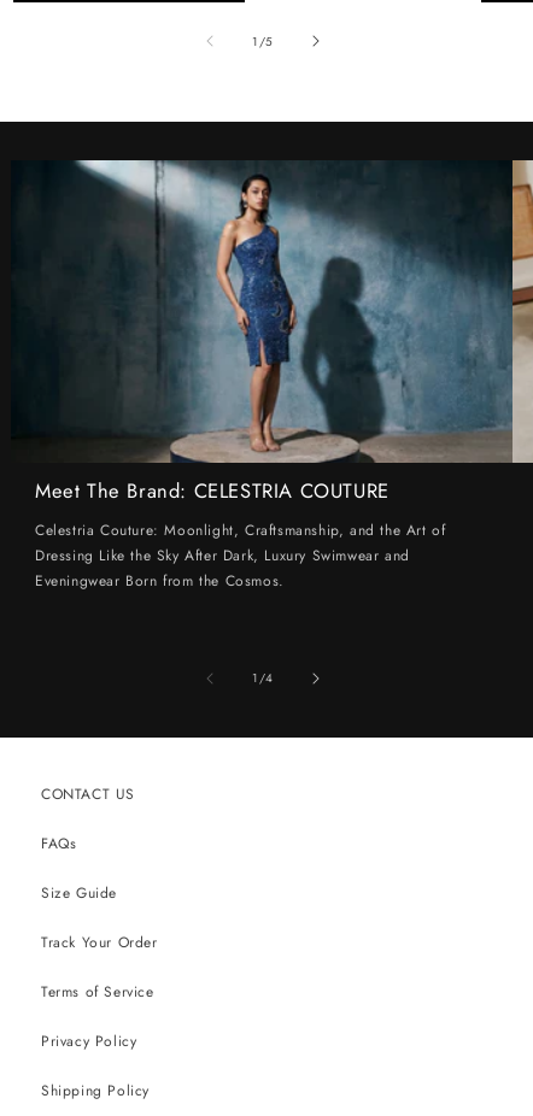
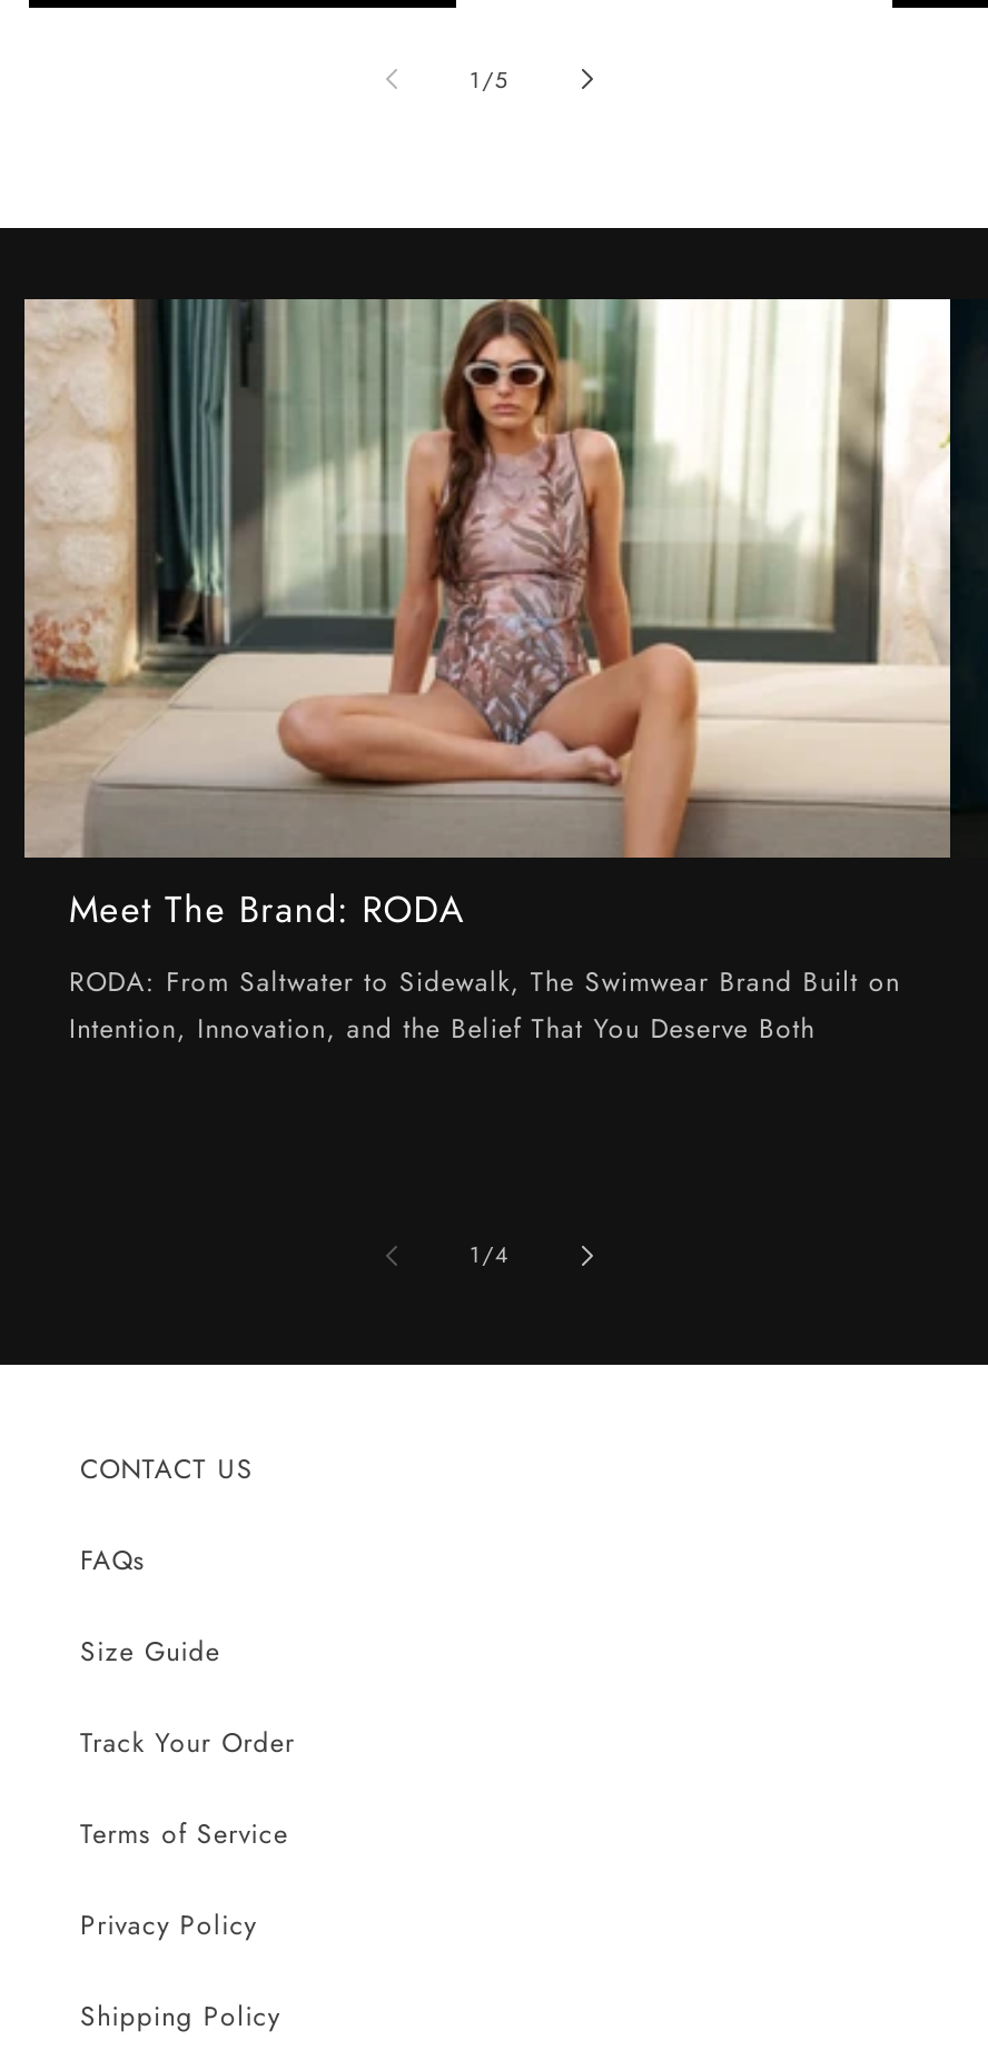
- [image]
- Meet The Brand: CELESTRIA COUTURE
+ [image]
+ Meet The Brand: RODA

- Celestria Couture: Moonlight, Craftsmanship, and the Art of
- Dressing Like the Sky After Dark, Luxury Swimwear and
- Eveningwear Born from the Cosmos.
+ RODA: From Saltwater to Sidewalk, The Swimwear Brand Built on
+ Intention, Innovation, and the Belief That You Deserve Both
